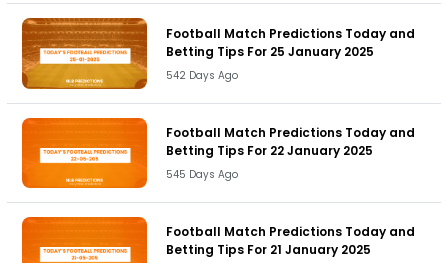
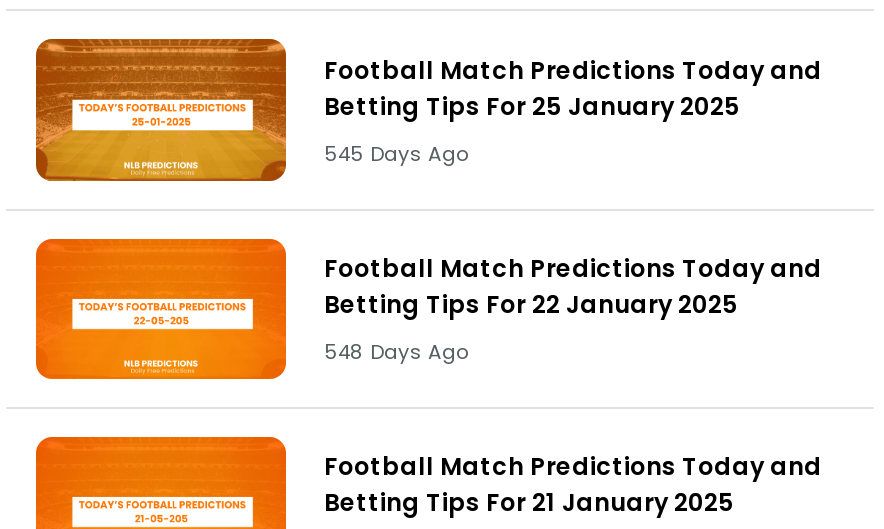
- 542 Days Ago
+ 545 Days Ago

- 545 Days Ago
+ 548 Days Ago
